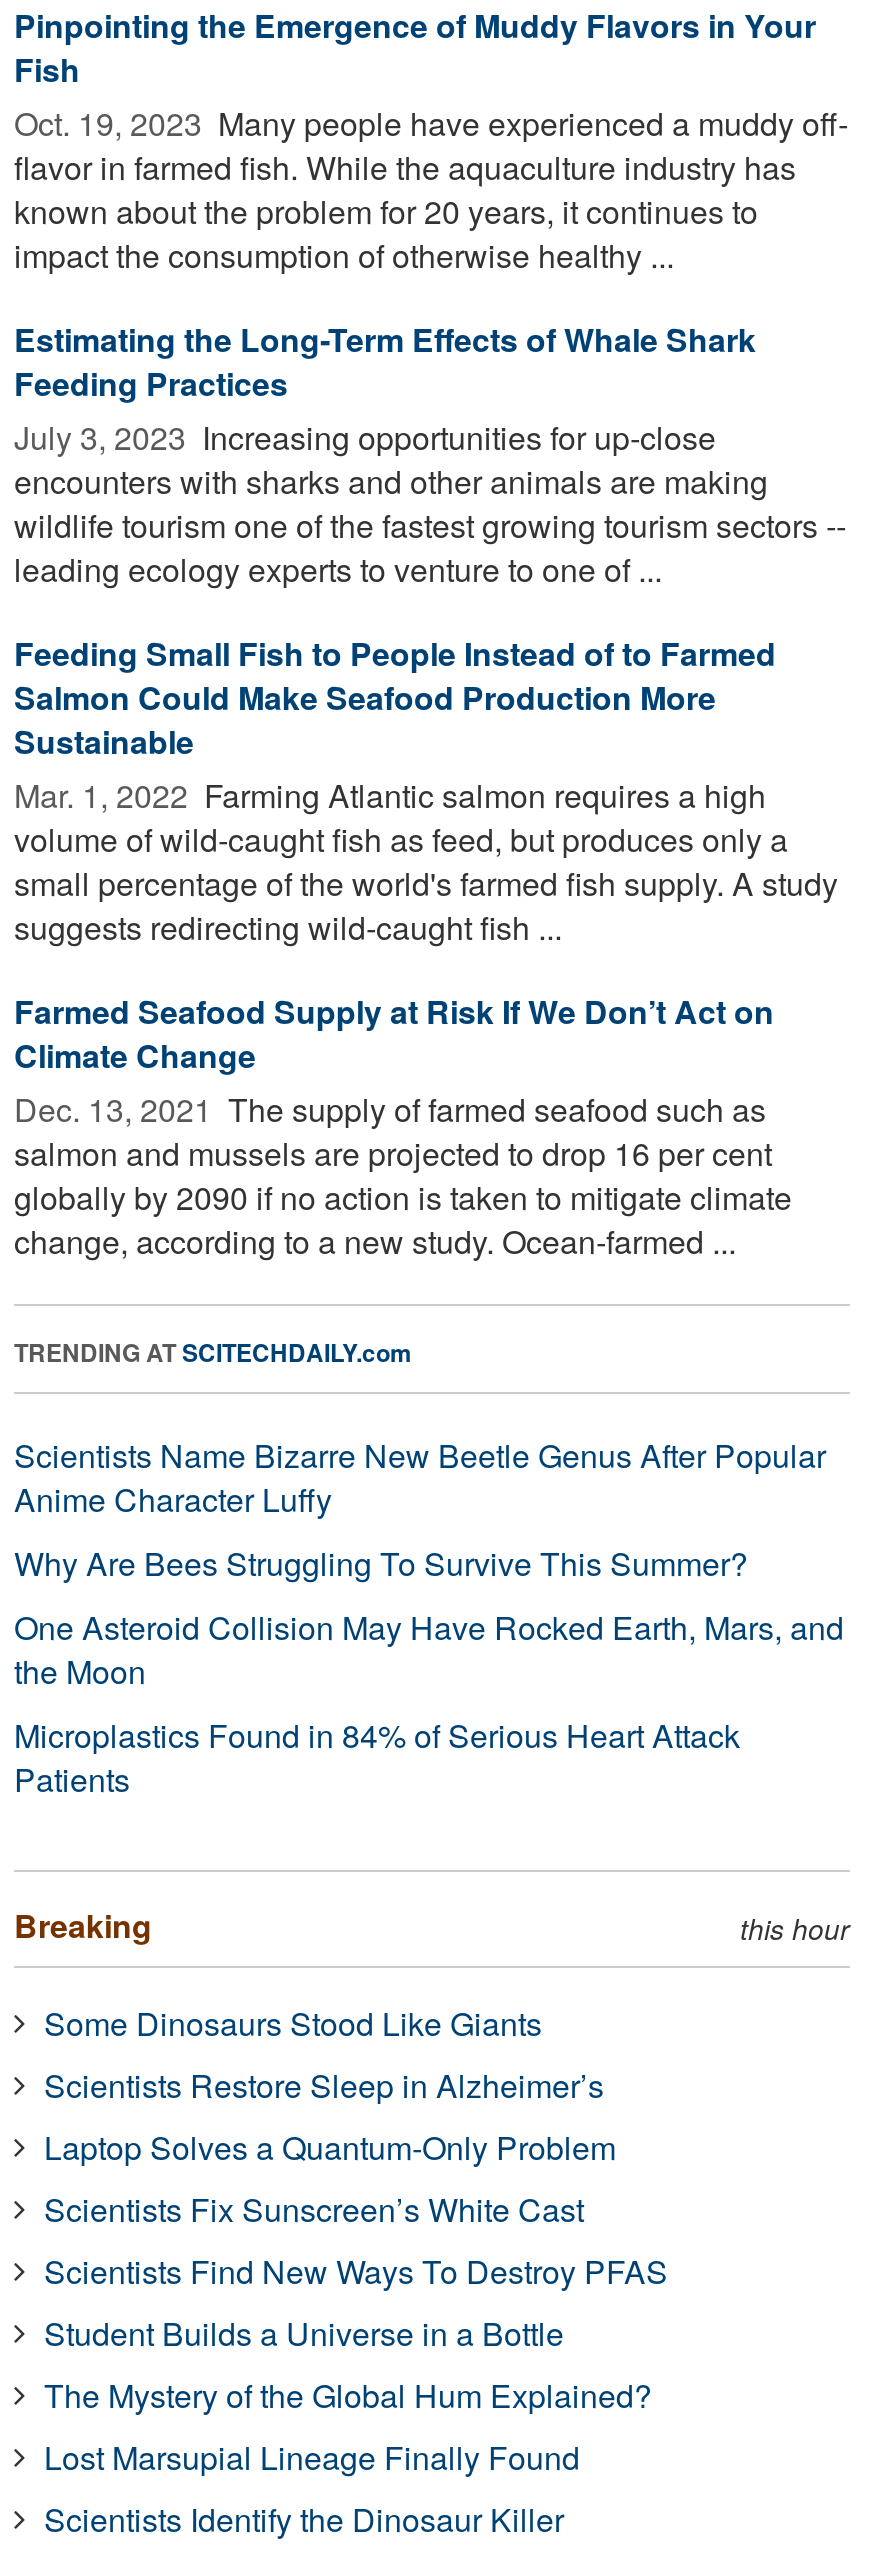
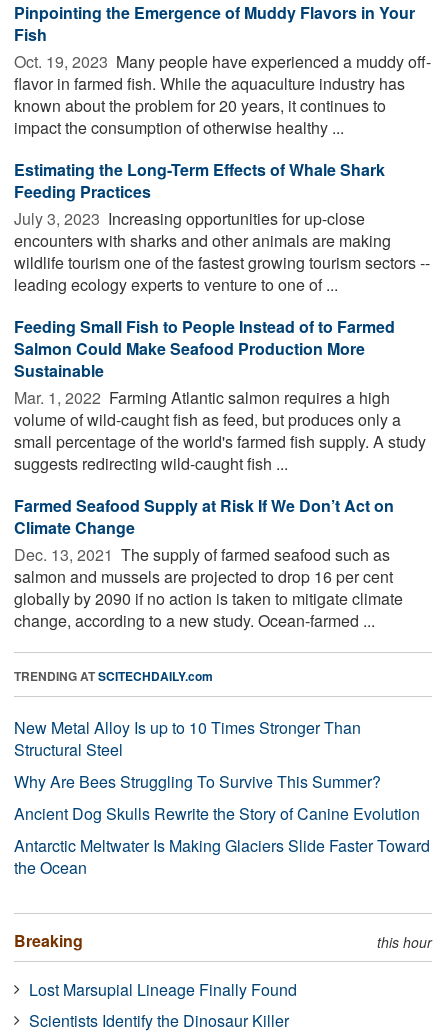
- Scientists Name Bizarre New Beetle Genus After Popular
- Anime Character Luffy
+ New Metal Alloy Is up to 10 Times Stronger Than
+ Structural Steel

- One Asteroid Collision May Have Rocked Earth, Mars, and
- the Moon
- Microplastics Found in 84% of Serious Heart Attack
- Patients
+ Ancient Dog Skulls Rewrite the Story of Canine Evolution
+ Antarctic Meltwater Is Making Glaciers Slide Faster Toward
+ the Ocean

- Some Dinosaurs Stood Like Giants
- Scientists Restore Sleep in Alzheimer’s
- Laptop Solves a Quantum-Only Problem
- Scientists Fix Sunscreen’s White Cast
- Scientists Find New Ways To Destroy PFAS
- Student Builds a Universe in a Bottle
- The Mystery of the Global Hum Explained?
